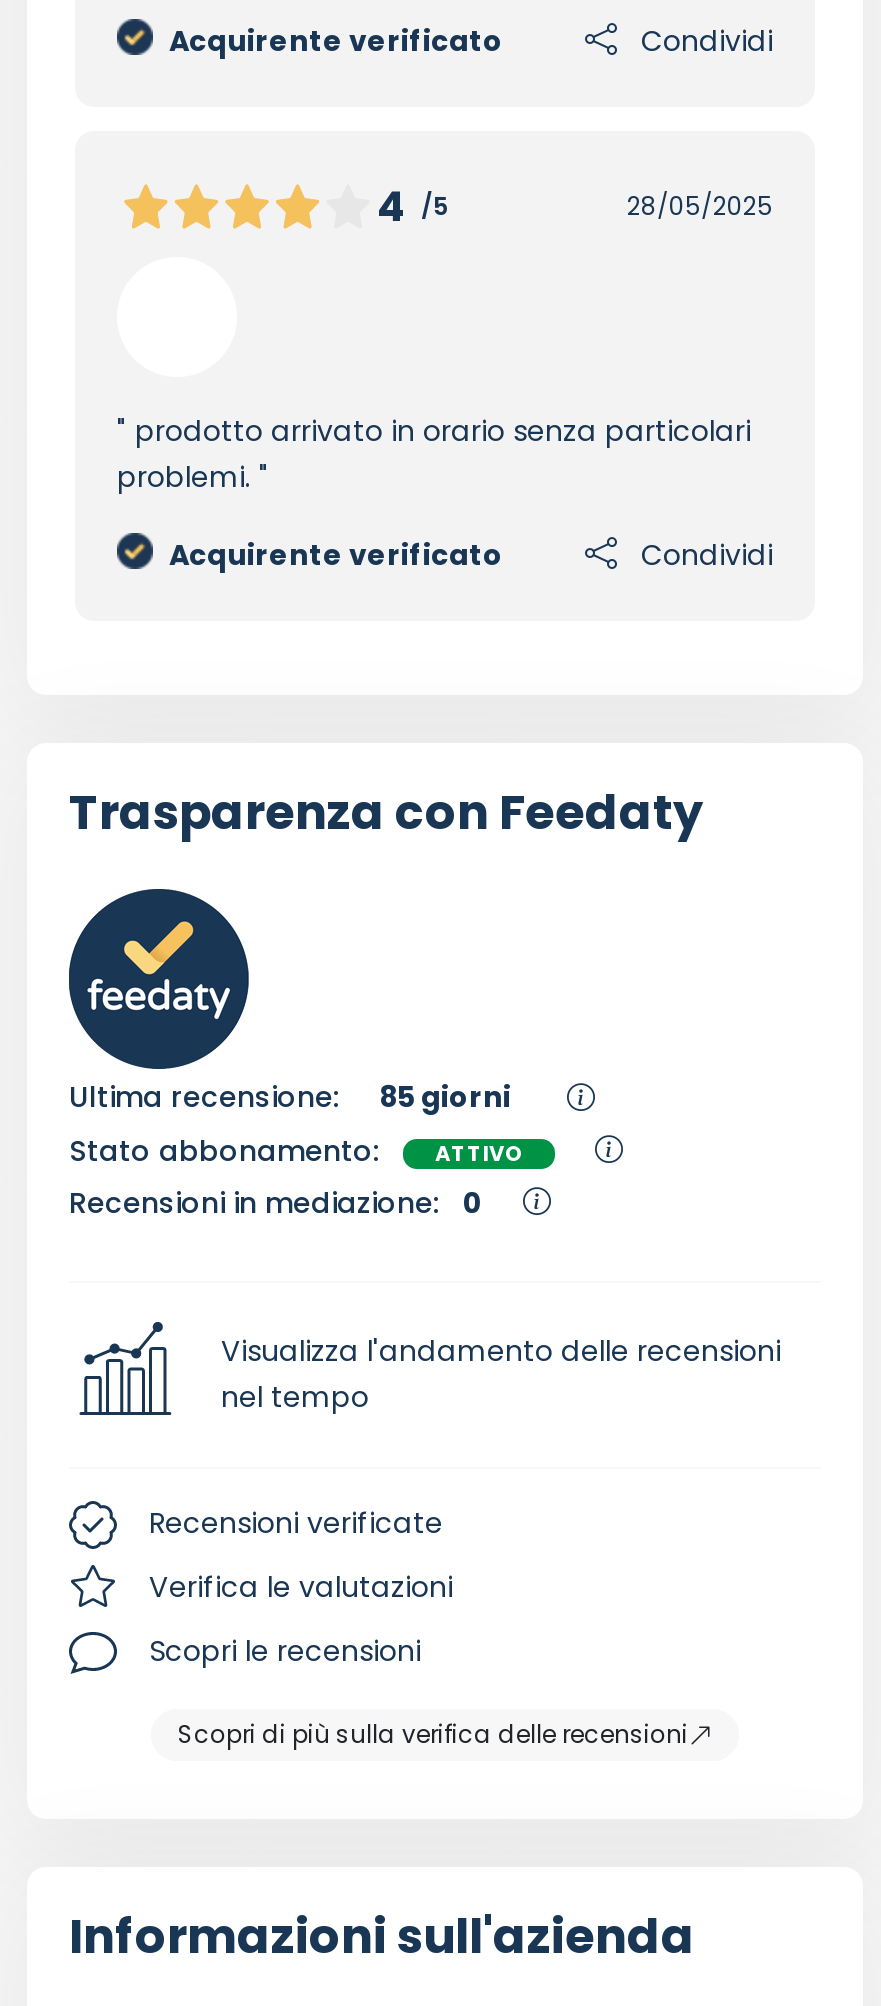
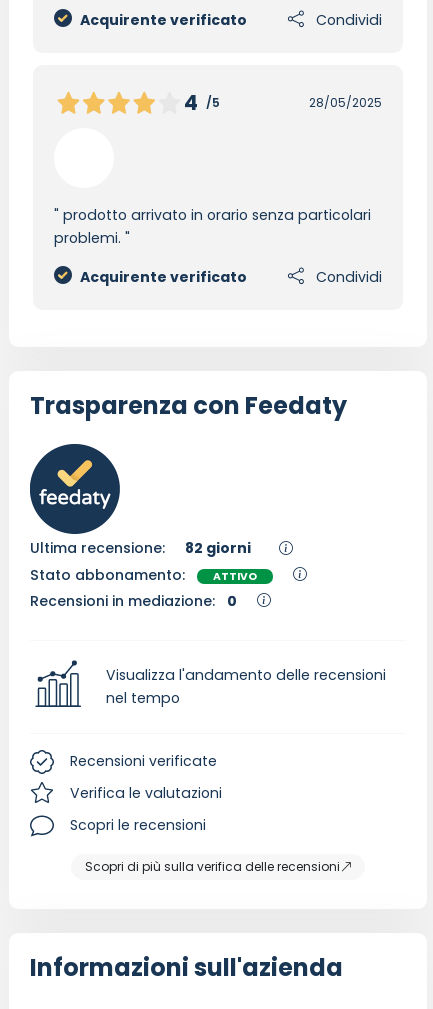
- Ultima recensione: 85 giorni
+ Ultima recensione: 82 giorni
